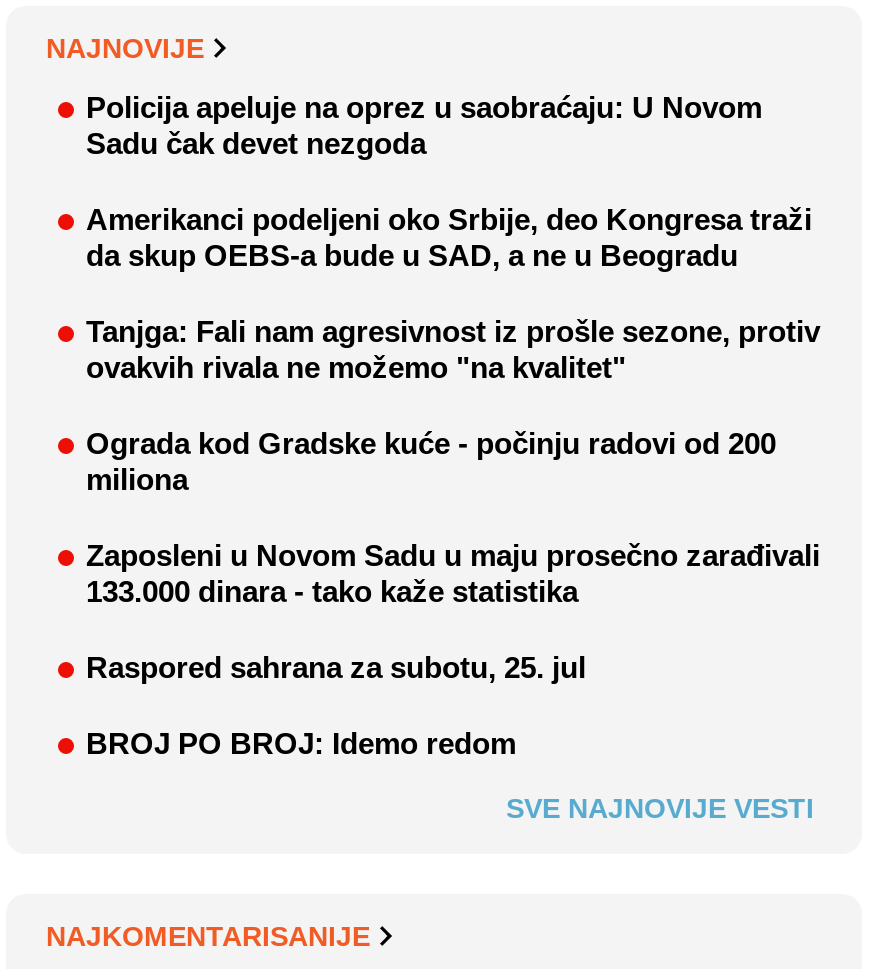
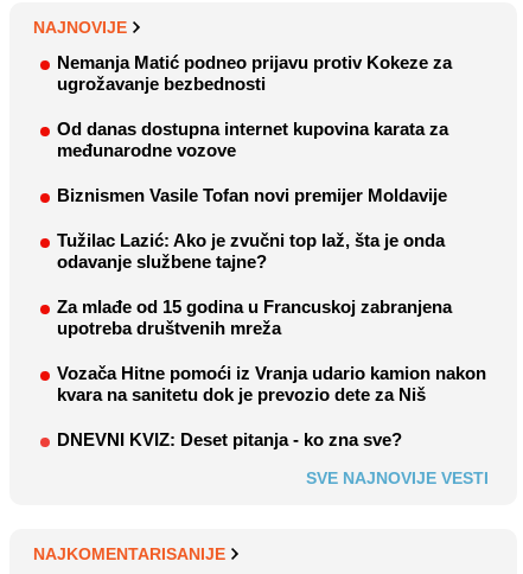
- Policija apeluje na oprez u saobraćaju: U Novom
- Sadu čak devet nezgoda
+ Nemanja Matić podneo prijavu protiv Kokeze za
+ ugrožavanje bezbednosti

- Amerikanci podeljeni oko Srbije, deo Kongresa traži
- da skup OEBS-a bude u SAD, a ne u Beogradu
+ Od danas dostupna internet kupovina karata za
+ međunarodne vozove

- Tanjga: Fali nam agresivnost iz prošle sezone, protiv
- ovakvih rivala ne možemo "na kvalitet"
+ Biznismen Vasile Tofan novi premijer Moldavije

- Ograda kod Gradske kuće - počinju radovi od 200
- miliona
+ Tužilac Lazić: Ako je zvučni top laž, šta je onda
+ odavanje službene tajne?

- Zaposleni u Novom Sadu u maju prosečno zarađivali
- 133.000 dinara - tako kaže statistika
+ Za mlađe od 15 godina u Francuskoj zabranjena
+ upotreba društvenih mreža

- Raspored sahrana za subotu, 25. jul
+ Vozača Hitne pomoći iz Vranja udario kamion nakon
+ kvara na sanitetu dok je prevozio dete za Niš

- BROJ PO BROJ: Idemo redom
+ DNEVNI KVIZ: Deset pitanja - ko zna sve?
